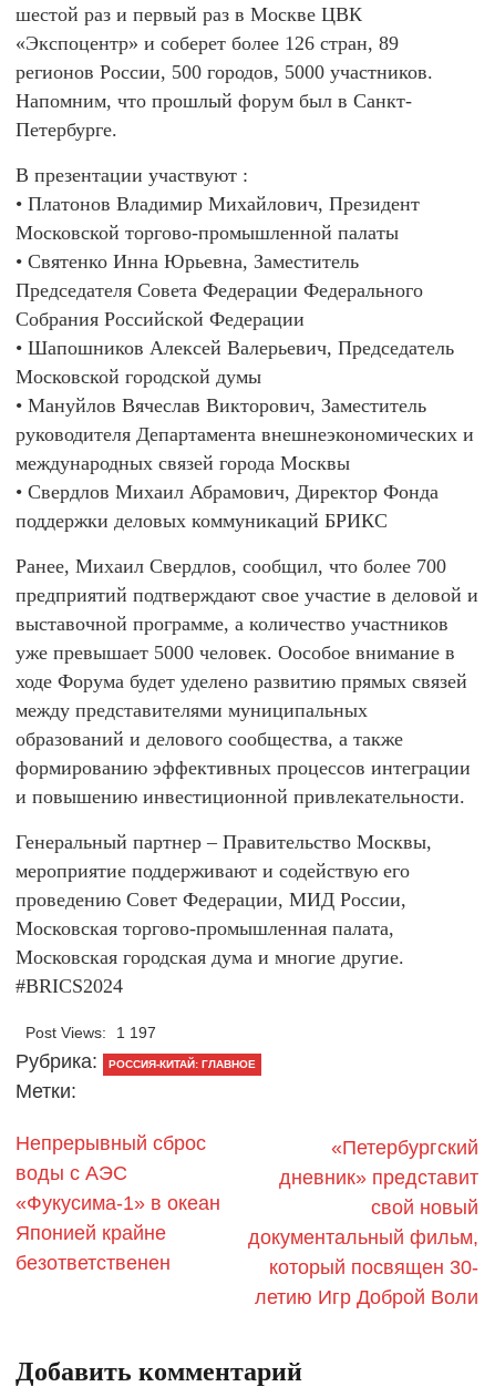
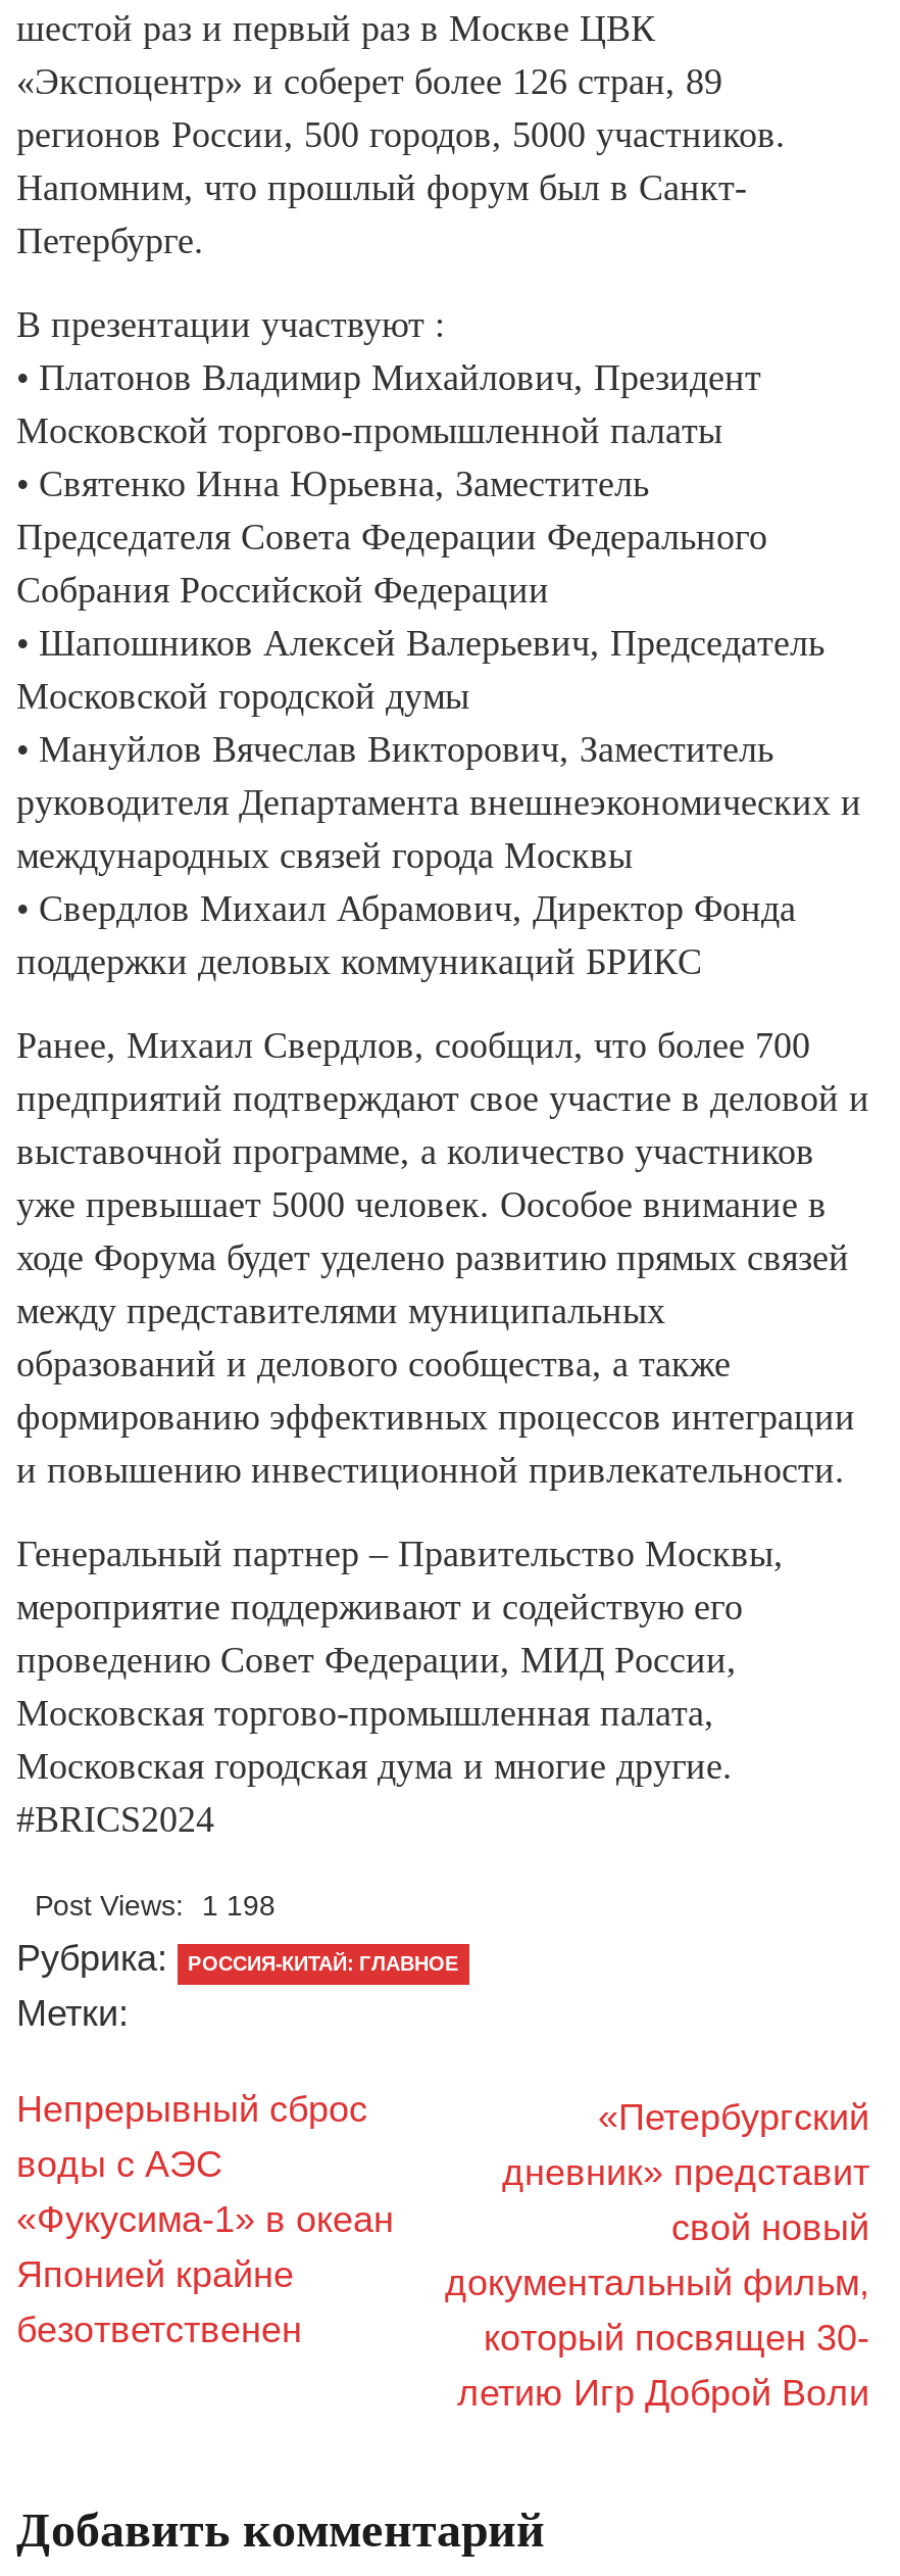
- Post Views: 1 197
+ Post Views: 1 198
